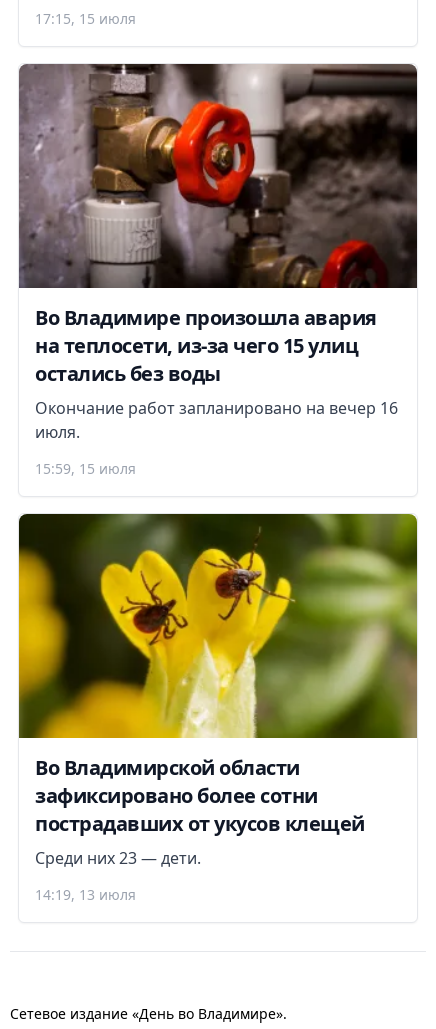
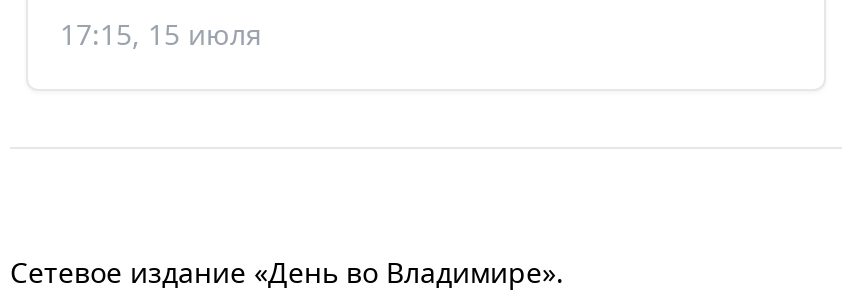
- [image]
- Во Владимире произошла авария
- на теплосети, из-за чего 15 улиц
- остались без воды
- Окончание работ запланировано на вечер 16
- июля.
- 15:59, 15 июля

- [image]
- Во Владимирской области
- зафиксировано более сотни
- пострадавших от укусов клещей
- Среди них 23 — дети.
- 14:19, 13 июля
